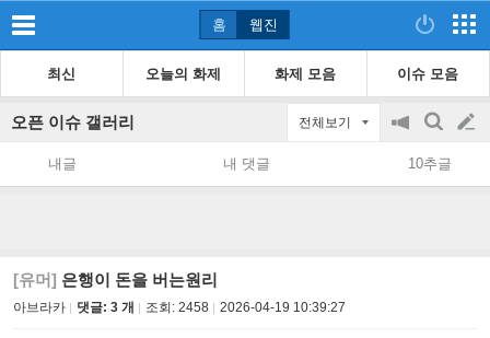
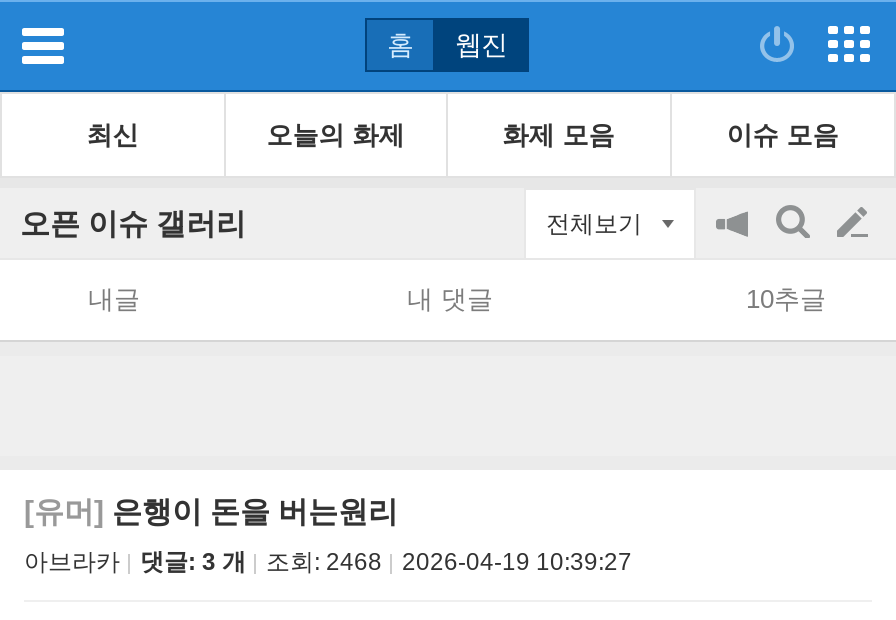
- 아브라카 댓글: 3 개 조회: 2458 2026-04-19 10:39:27
+ 아브라카 댓글: 3 개 조회: 2468 2026-04-19 10:39:27
